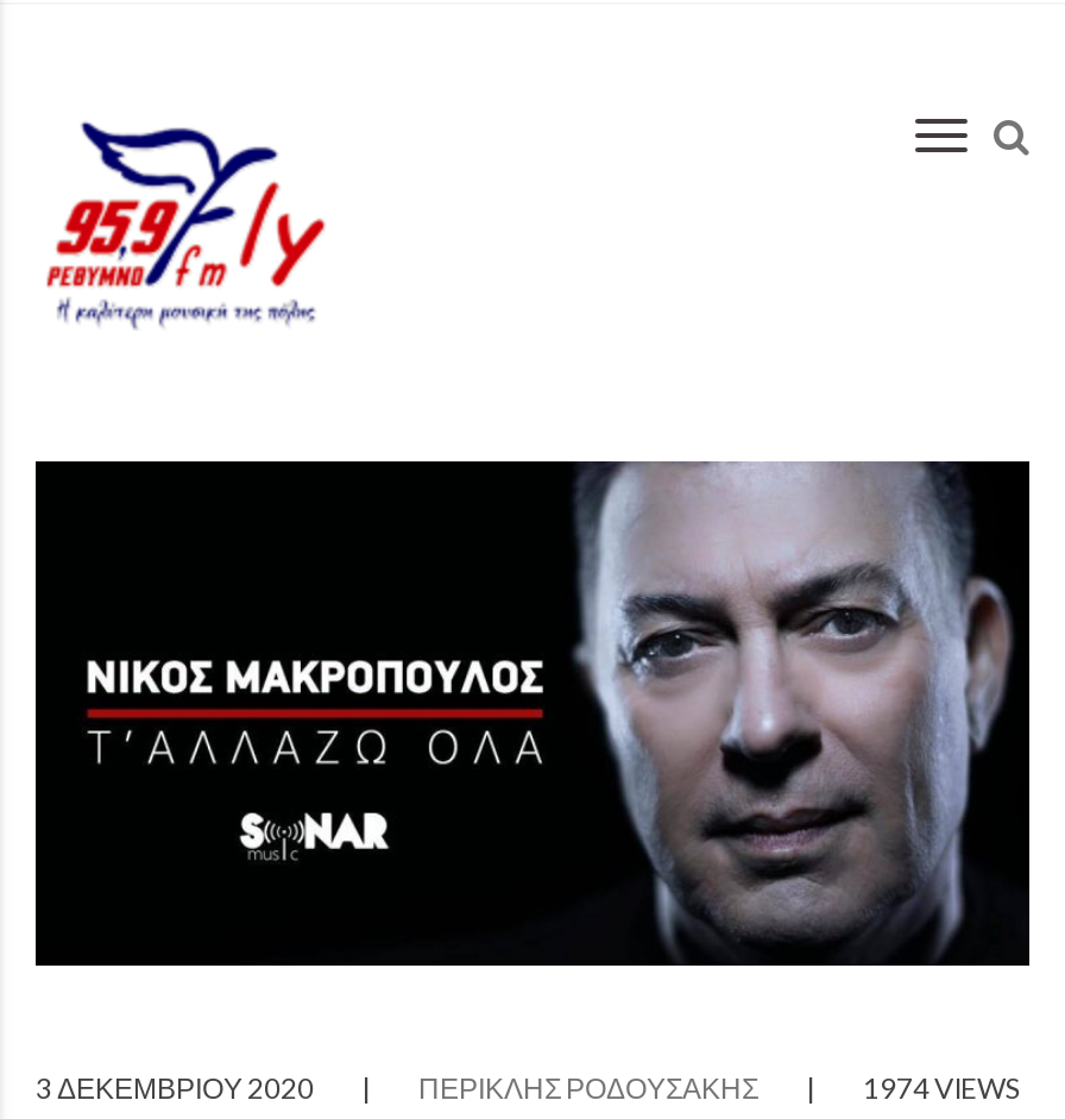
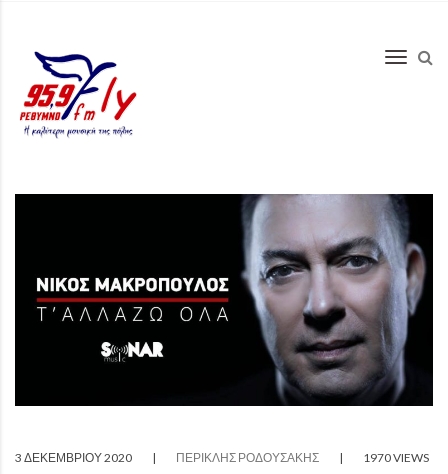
- 1974 VIEWS
+ 1970 VIEWS
